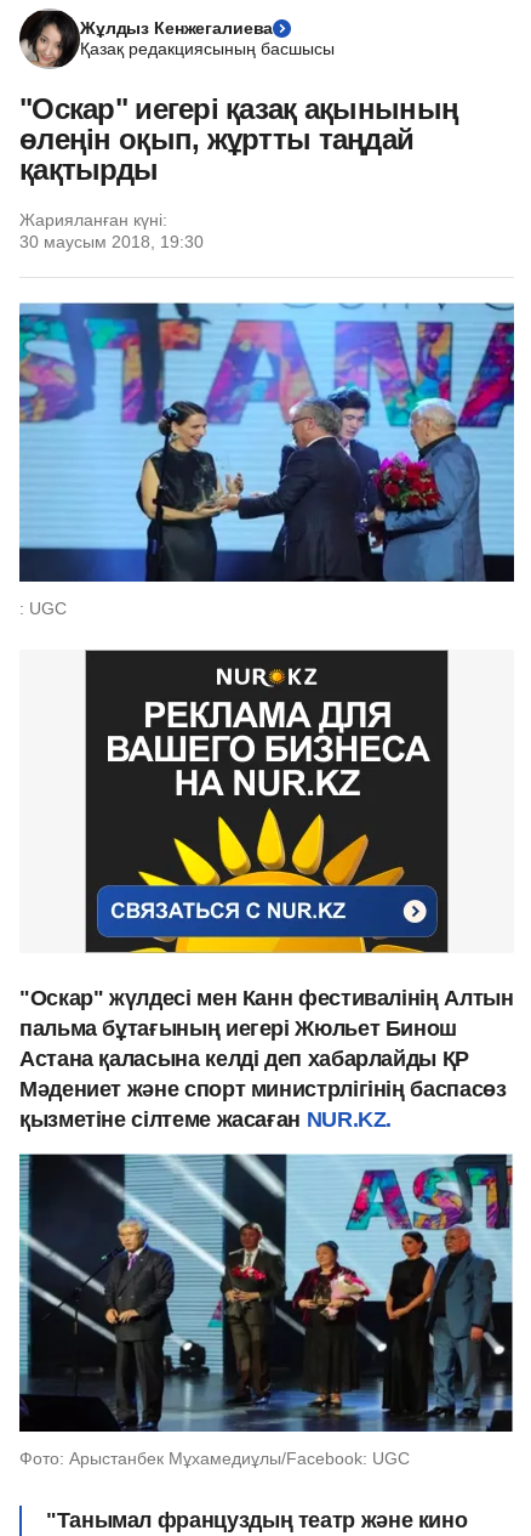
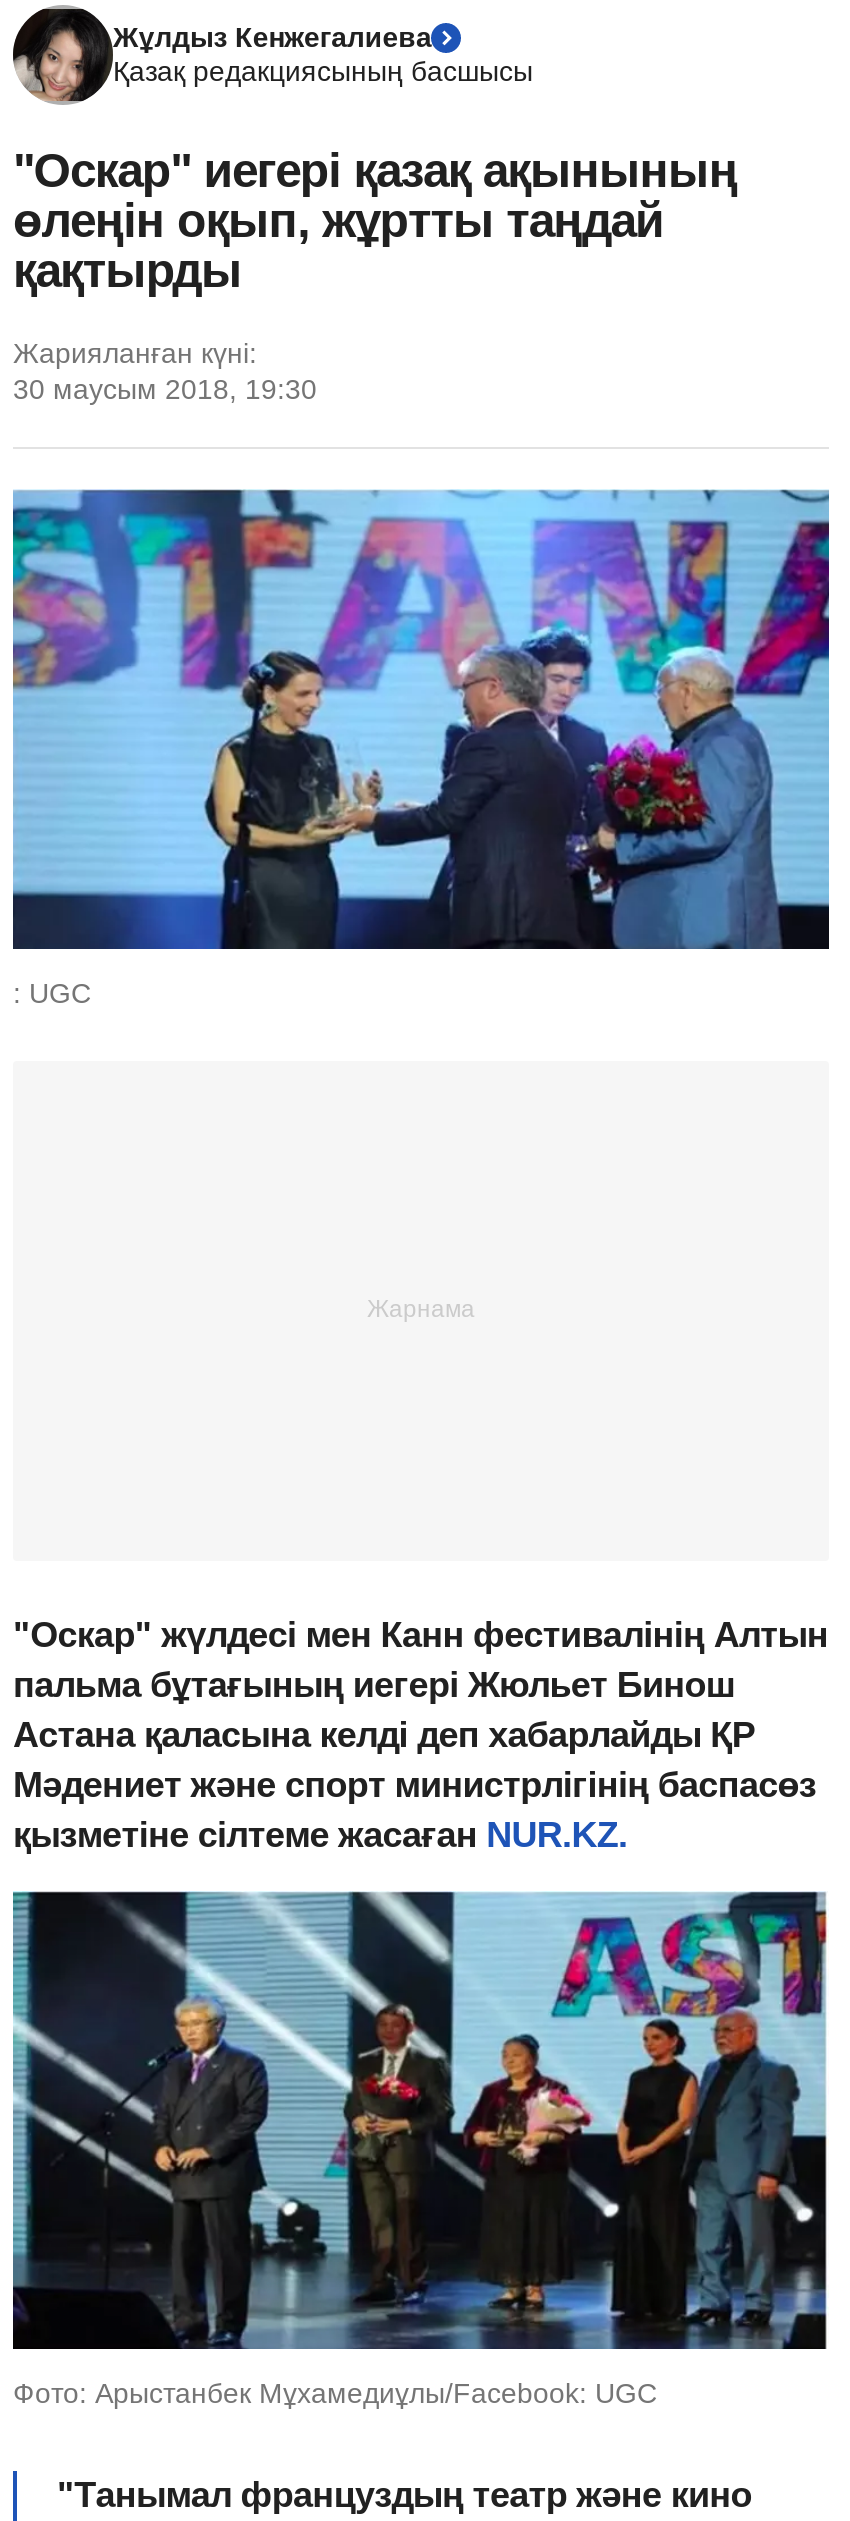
- [image]
